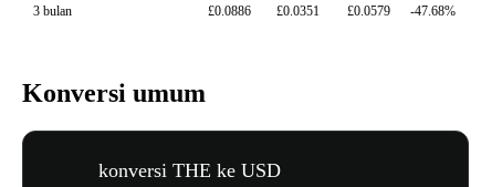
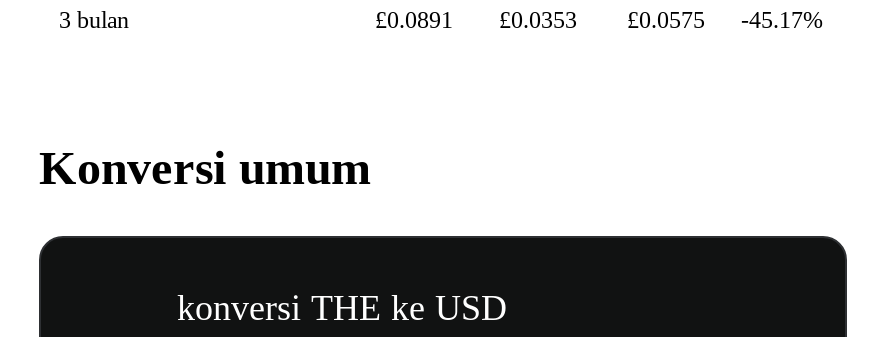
- £0.0886
+ £0.0891

- £0.0351
+ £0.0353

- £0.0579
+ £0.0575

- -47.68%
+ -45.17%
